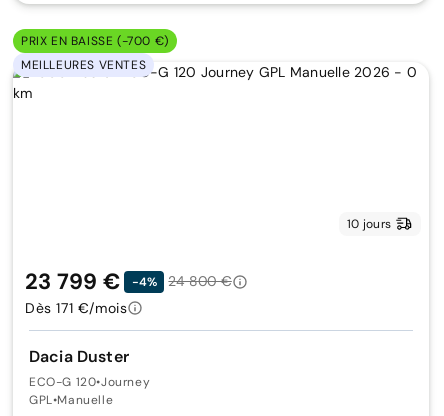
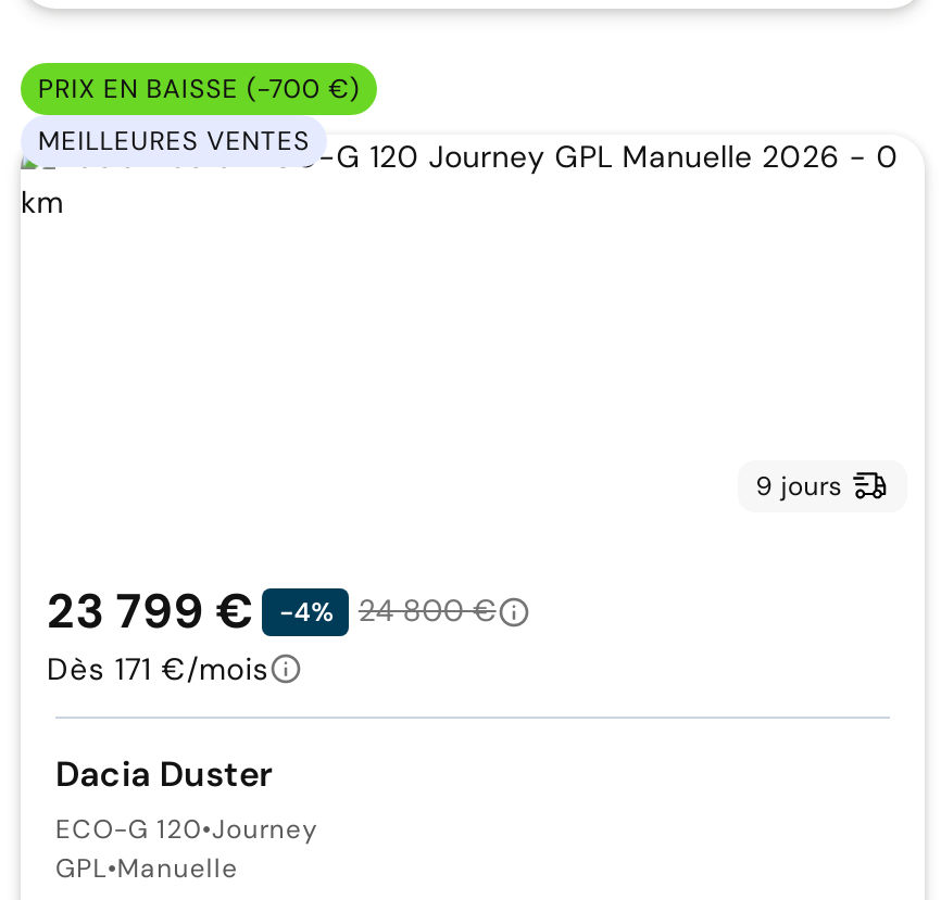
- 10 jours
+ 9 jours
